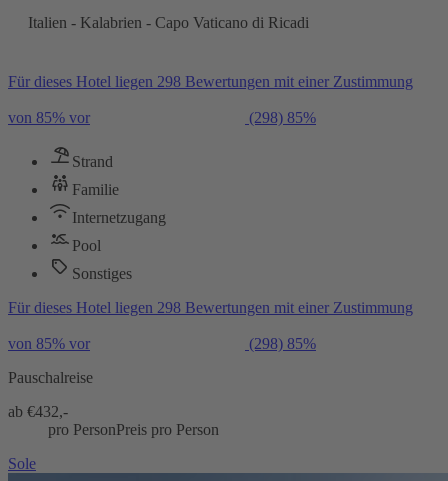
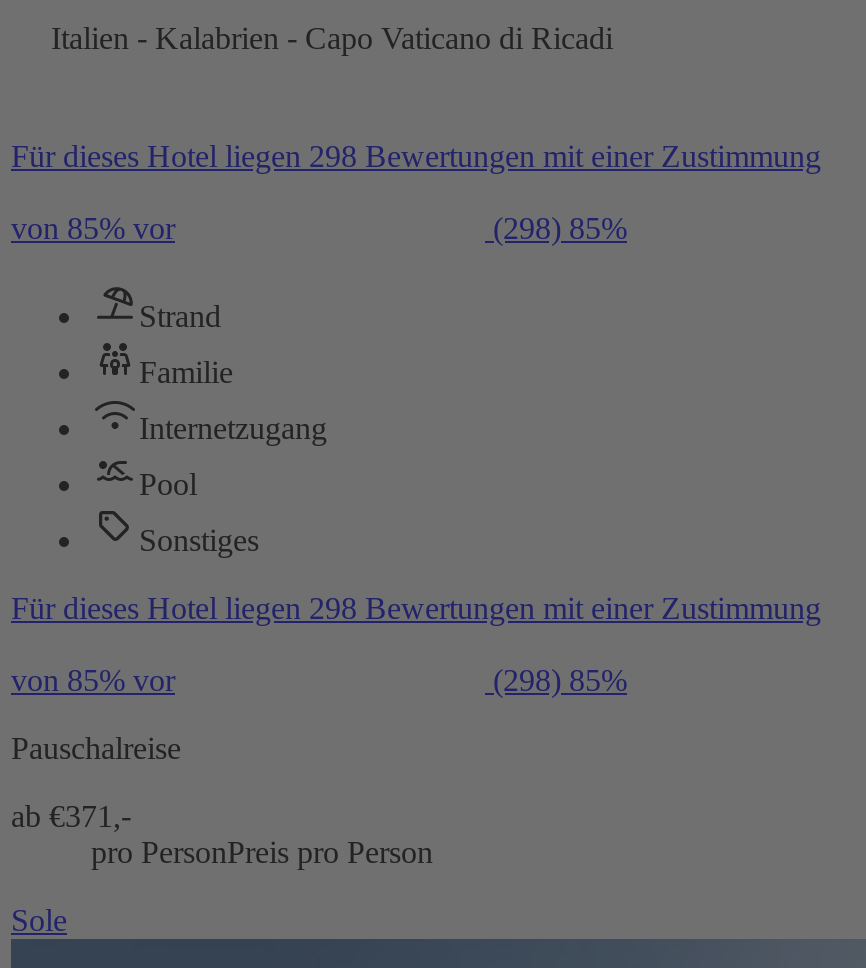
- ab €432,-
+ ab €371,-
